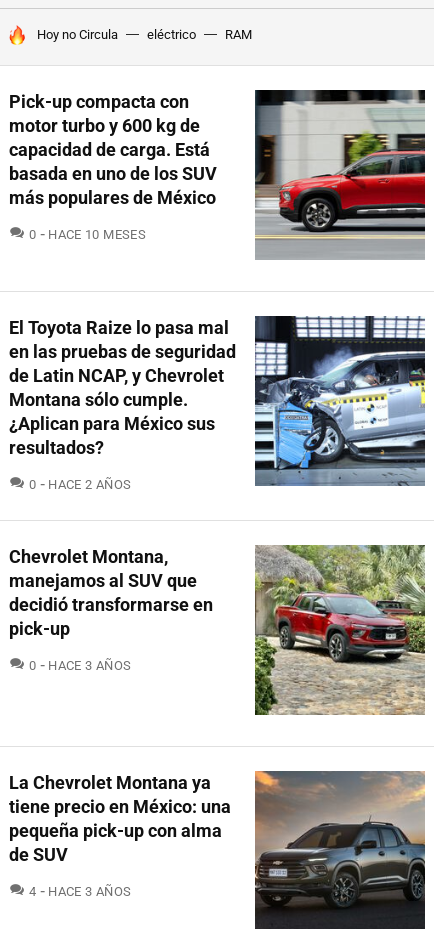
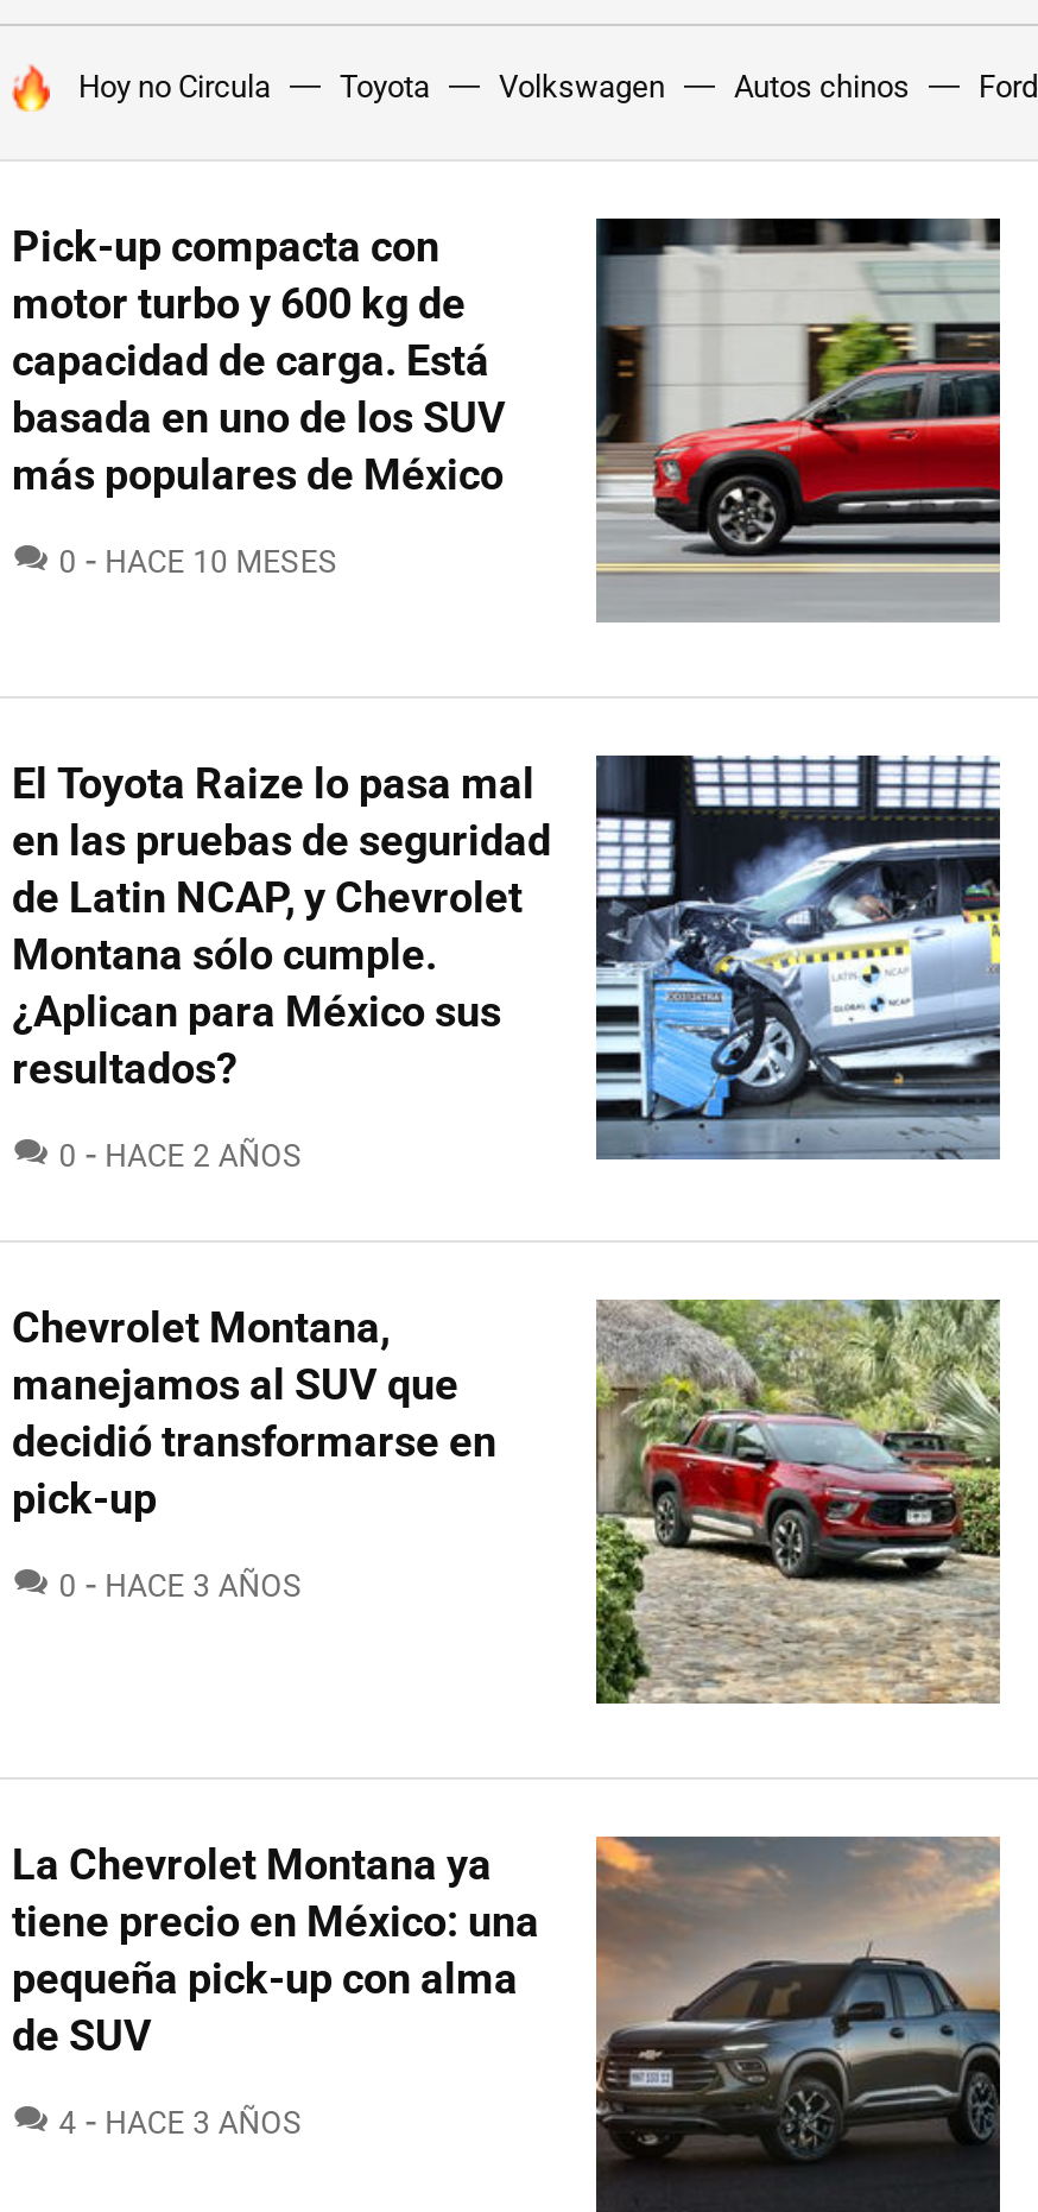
- eléctrico
- RAM
+ Toyota
+ Volkswagen
+ Autos chinos
+ Ford
